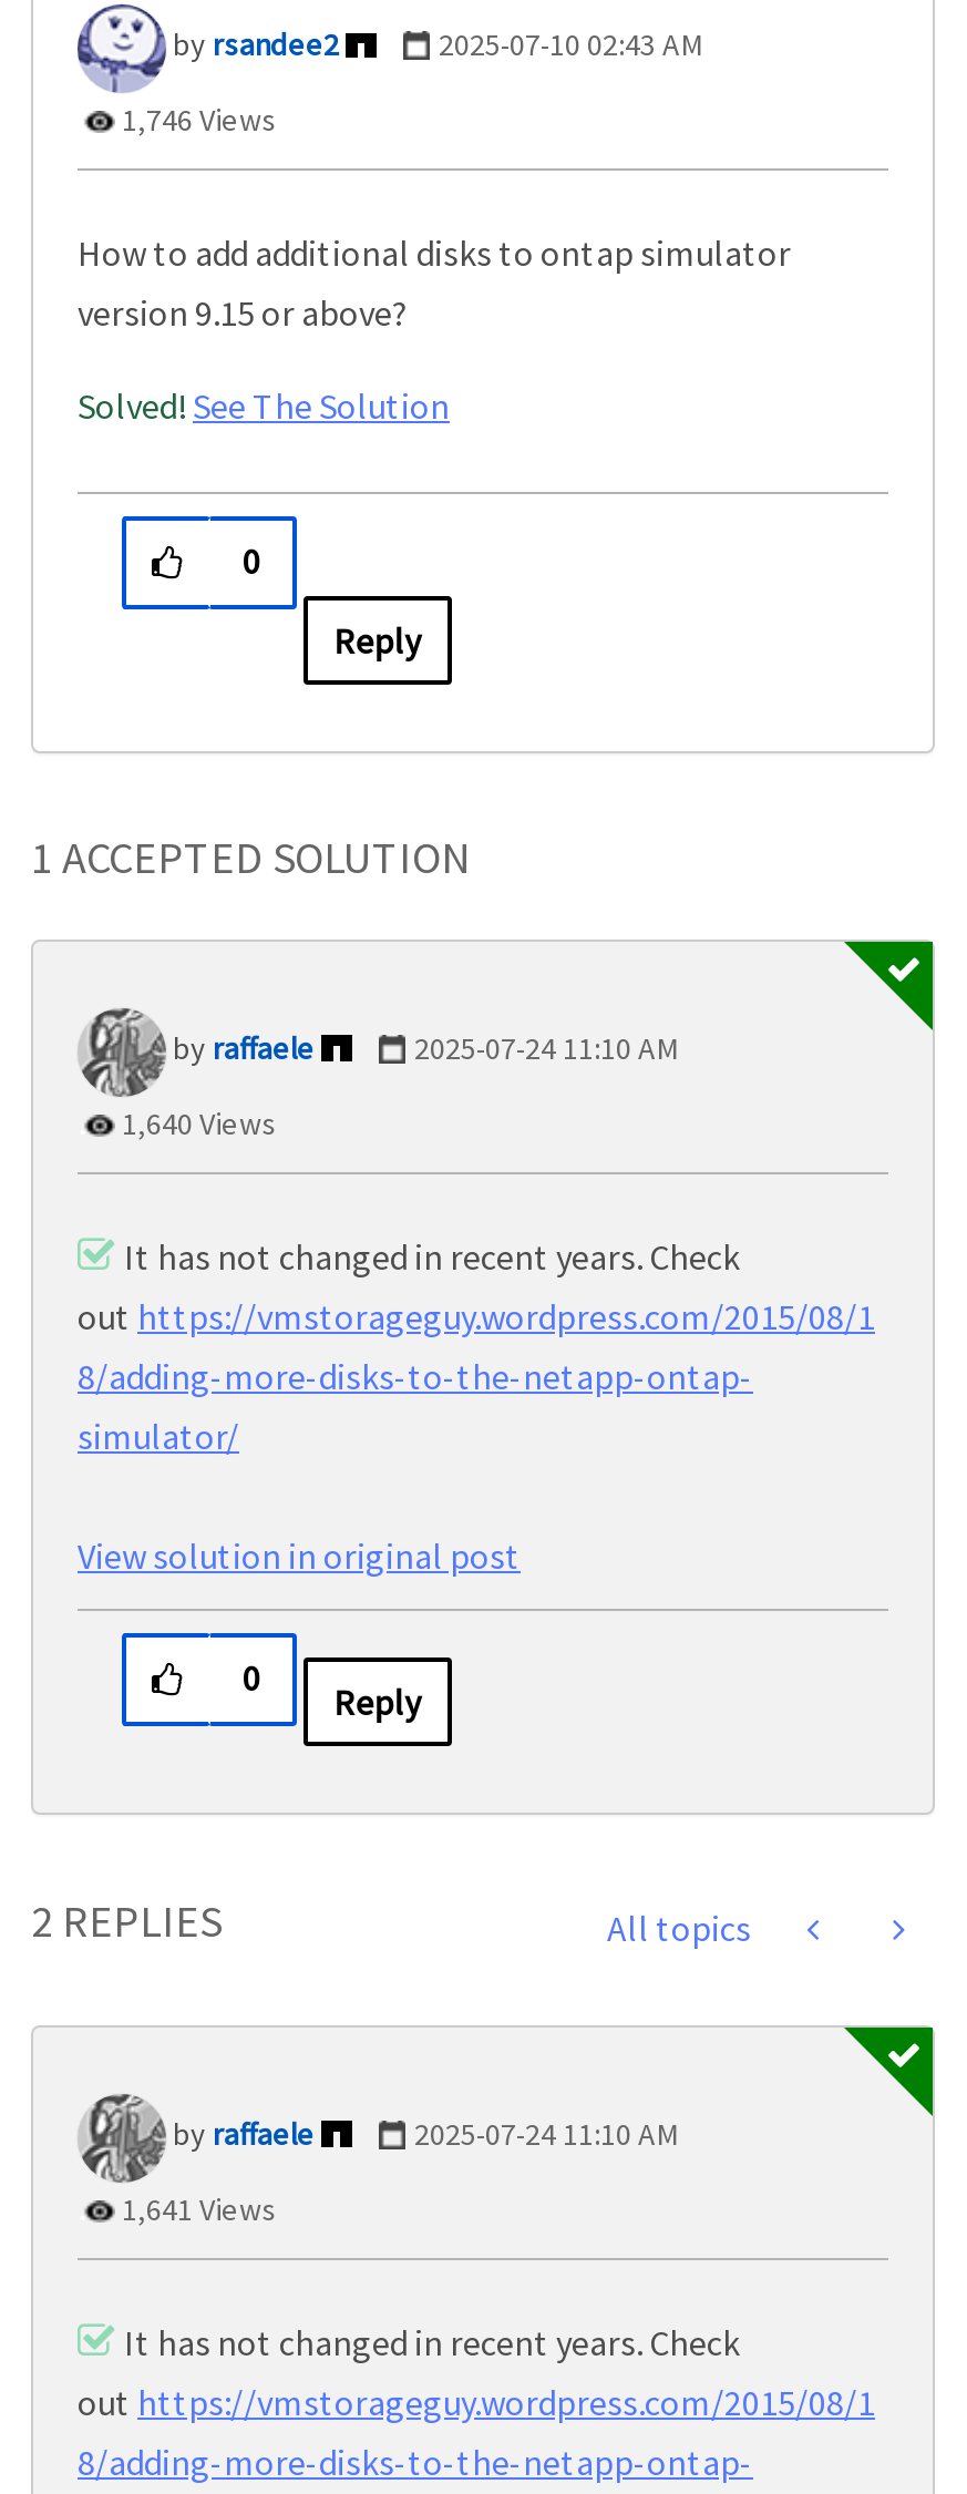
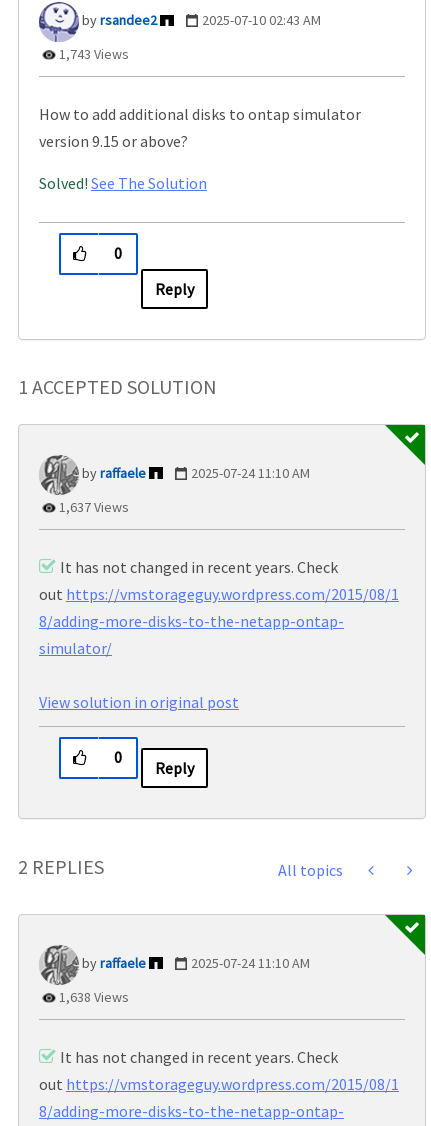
- 1,746 Views
+ 1,743 Views

- 1,640 Views
+ 1,637 Views

- 1,641 Views
+ 1,638 Views
